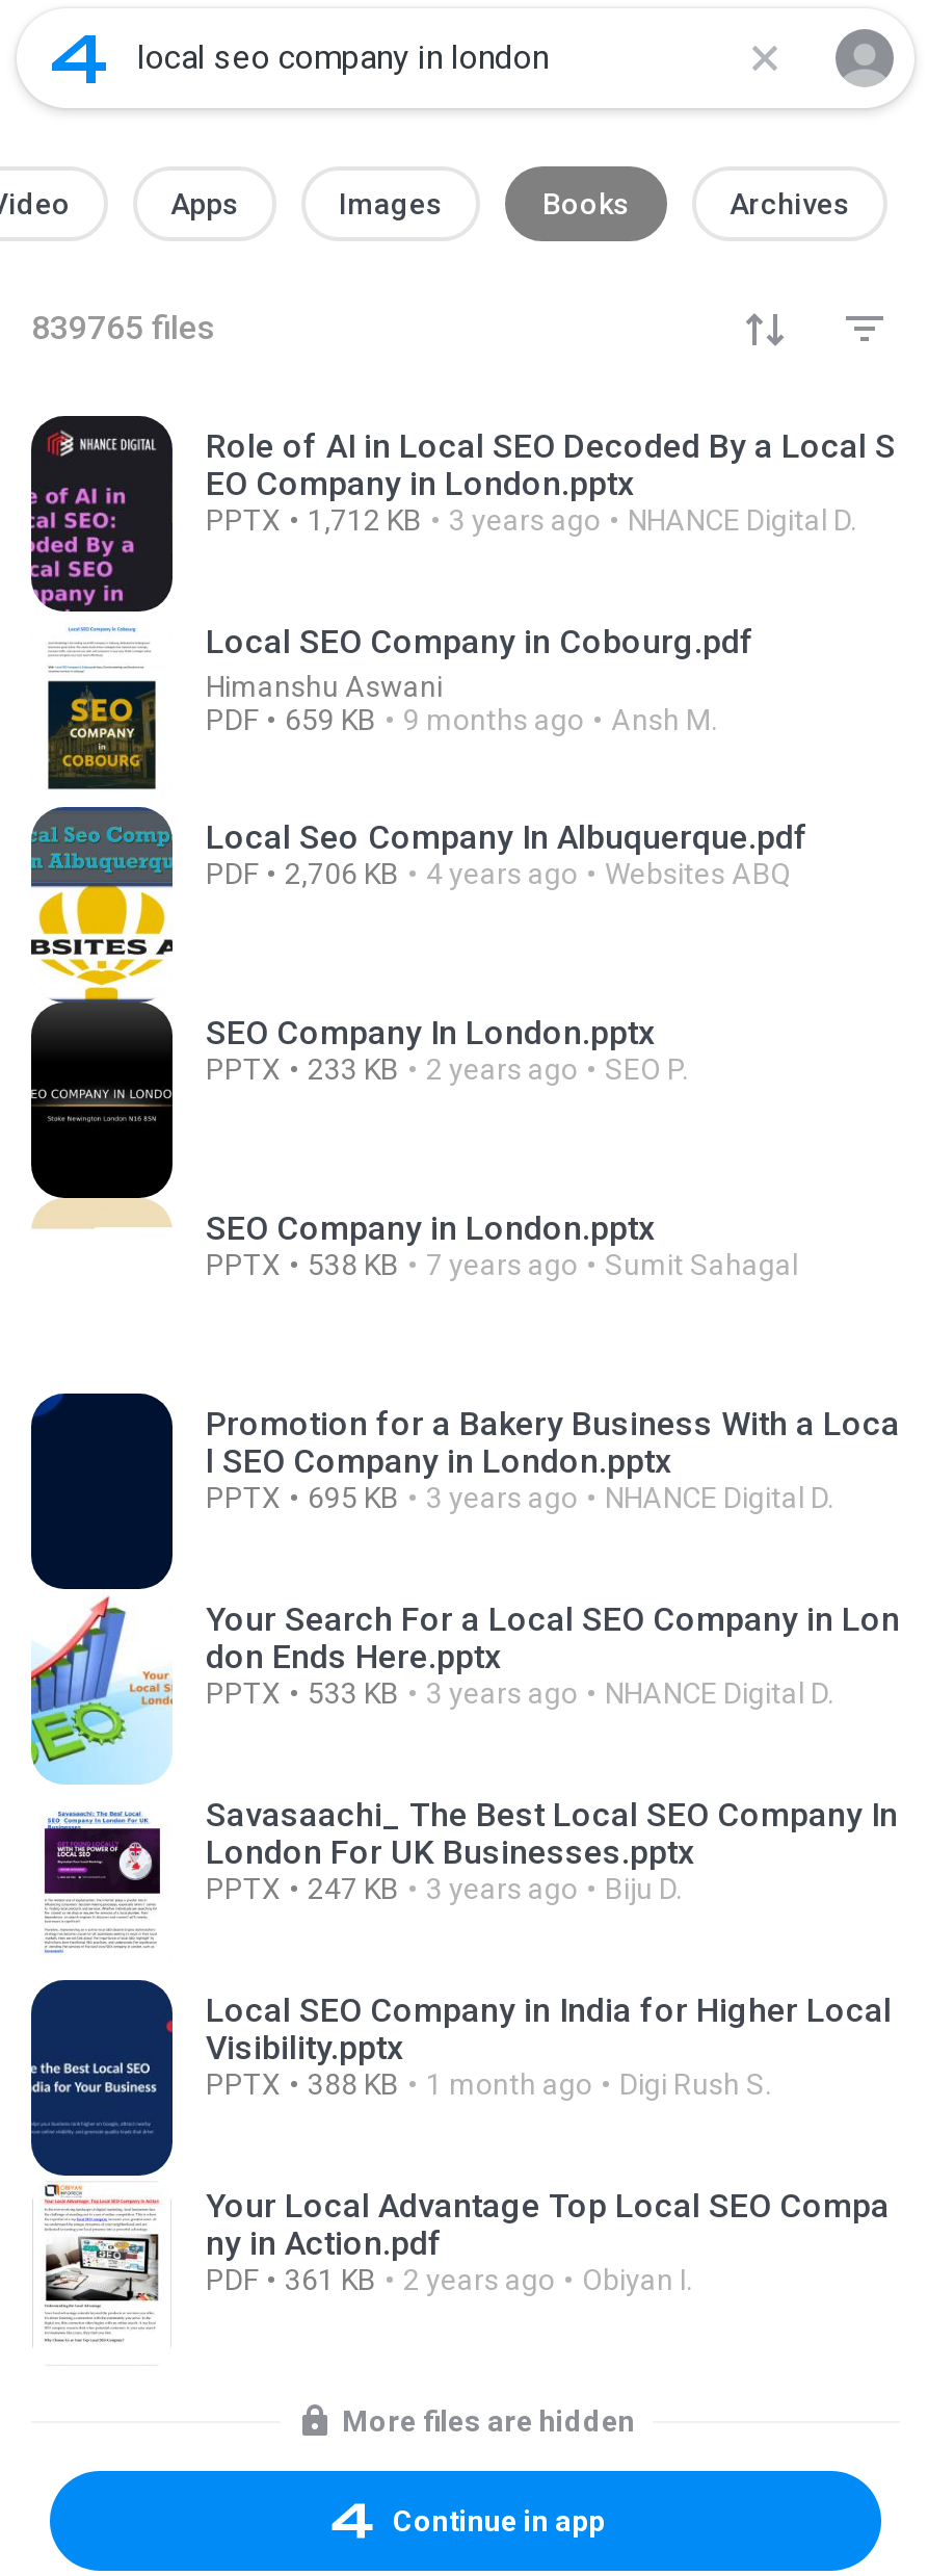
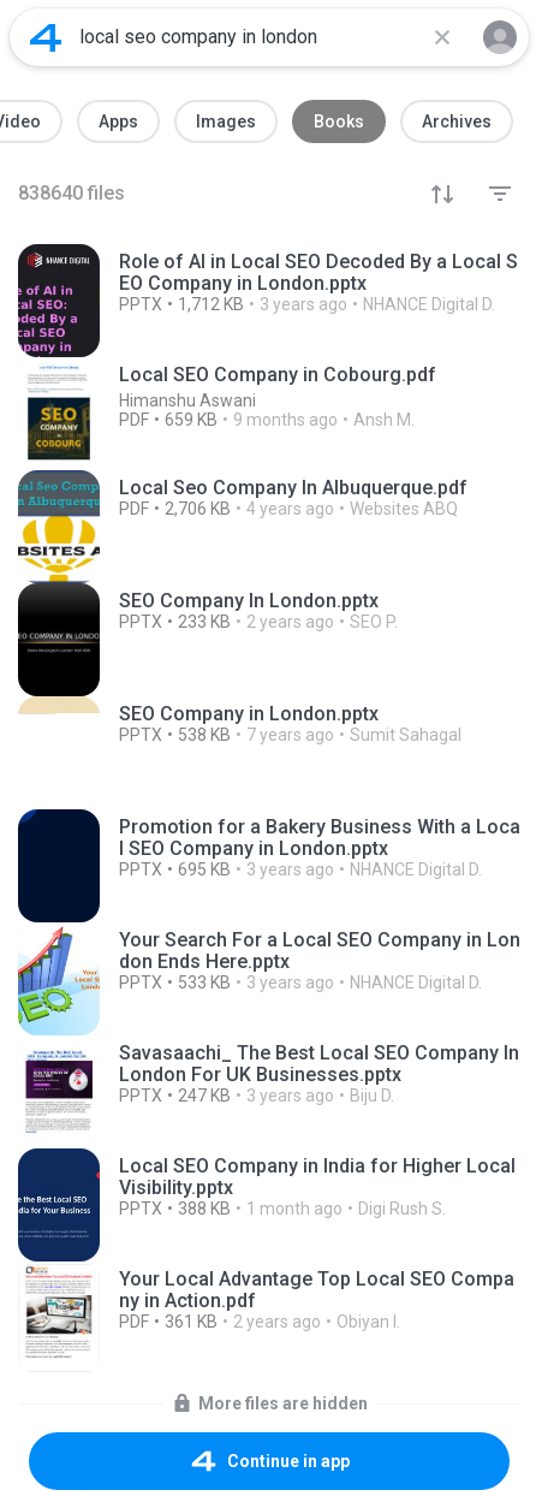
- 839765 files
+ 838640 files
